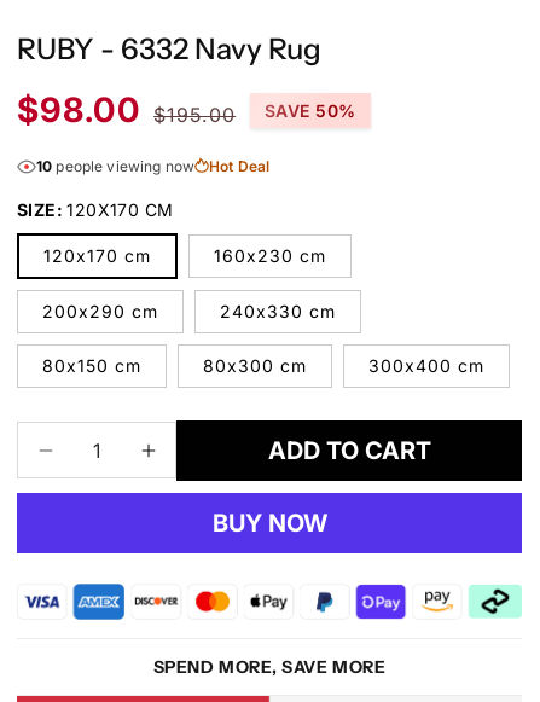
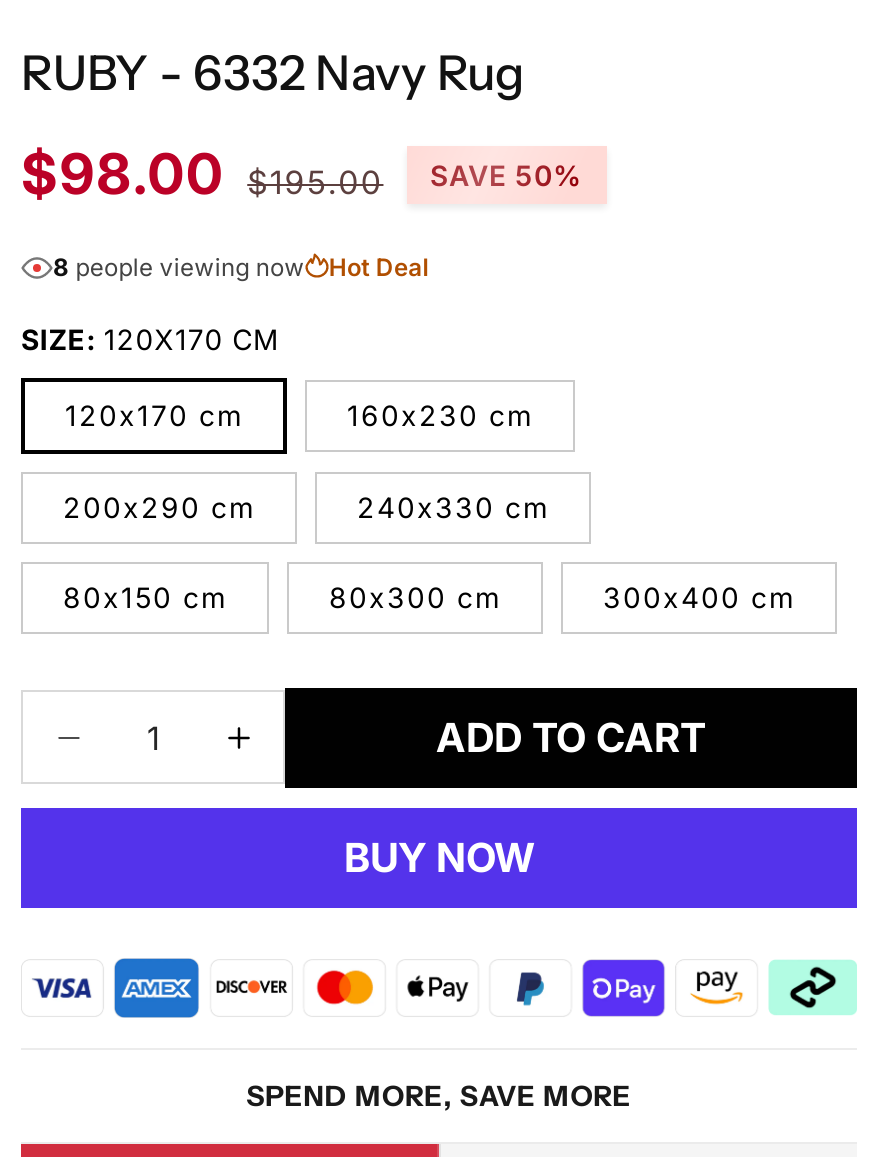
- 10 people viewing now
+ 8 people viewing now
